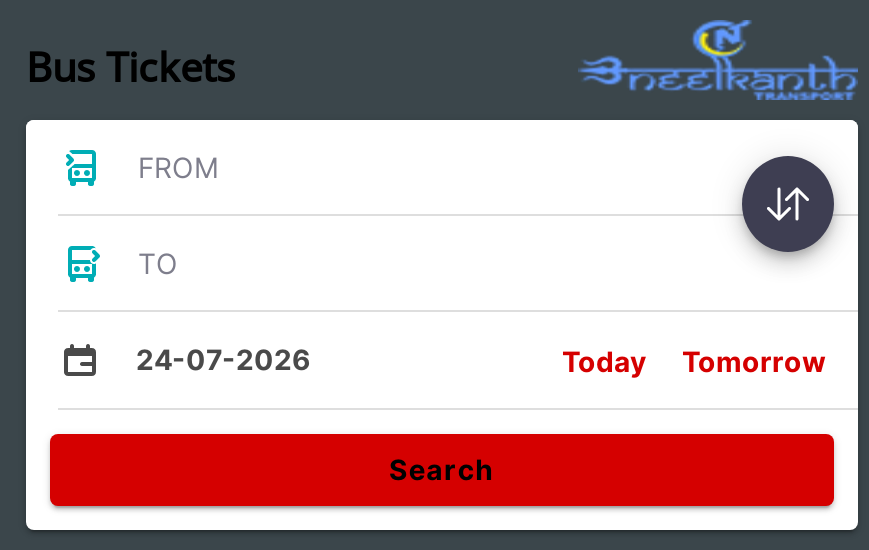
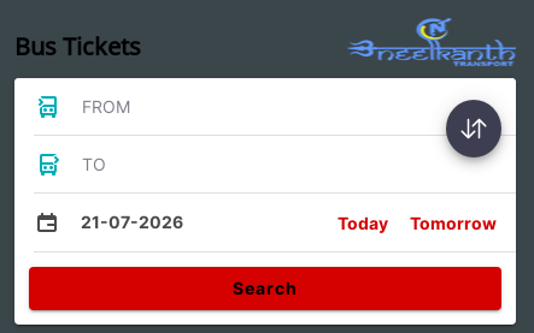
- 24-07-2026
+ 21-07-2026
